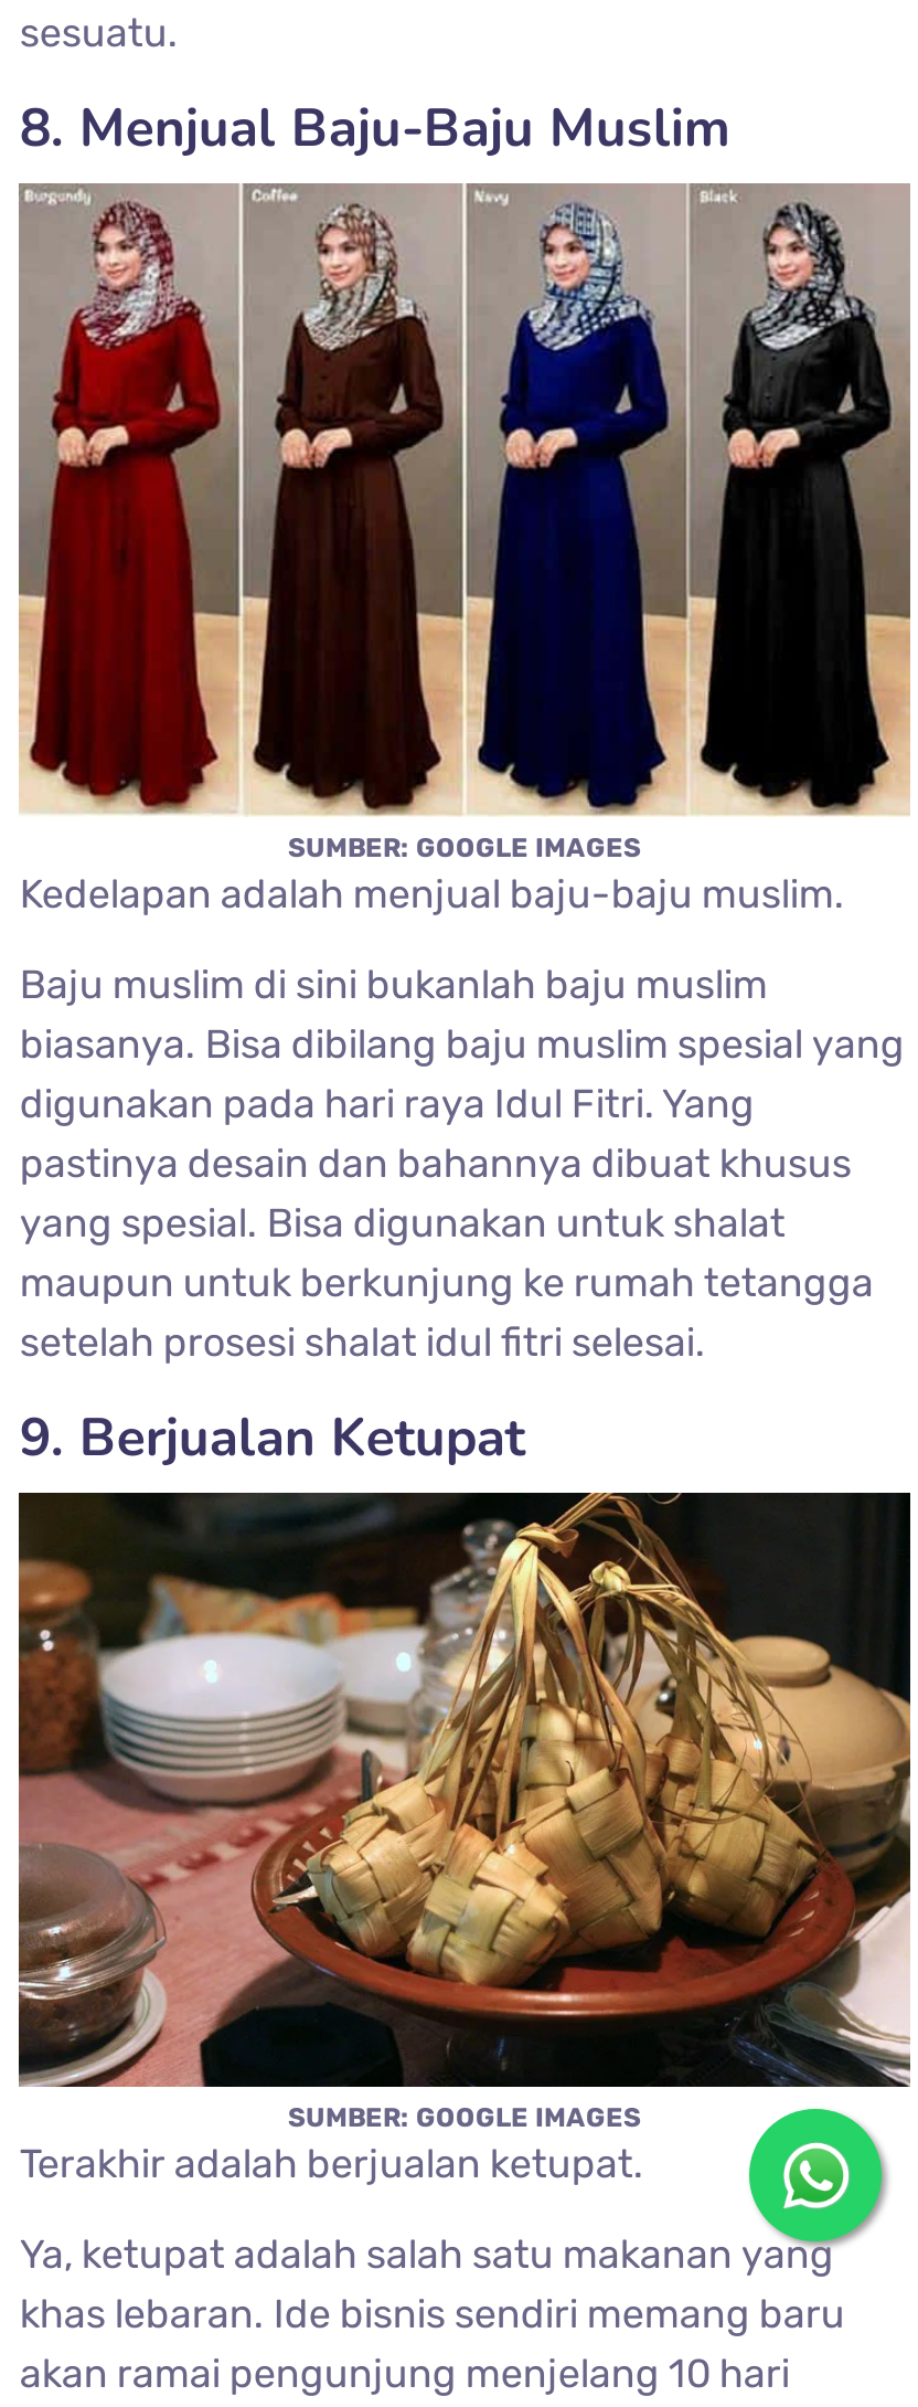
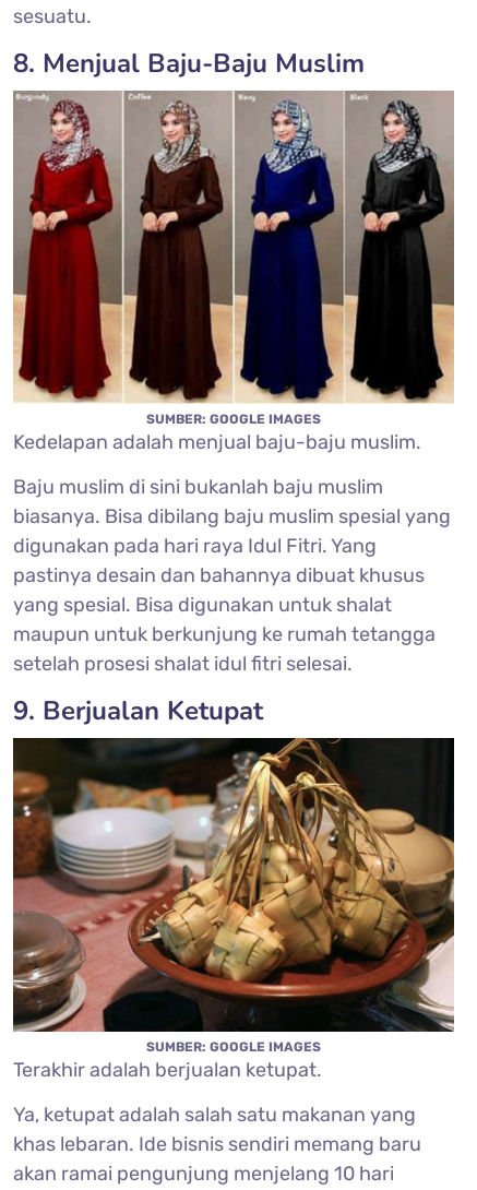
- [image]
